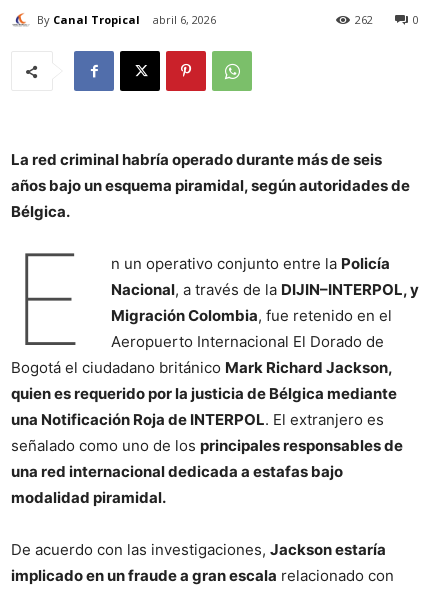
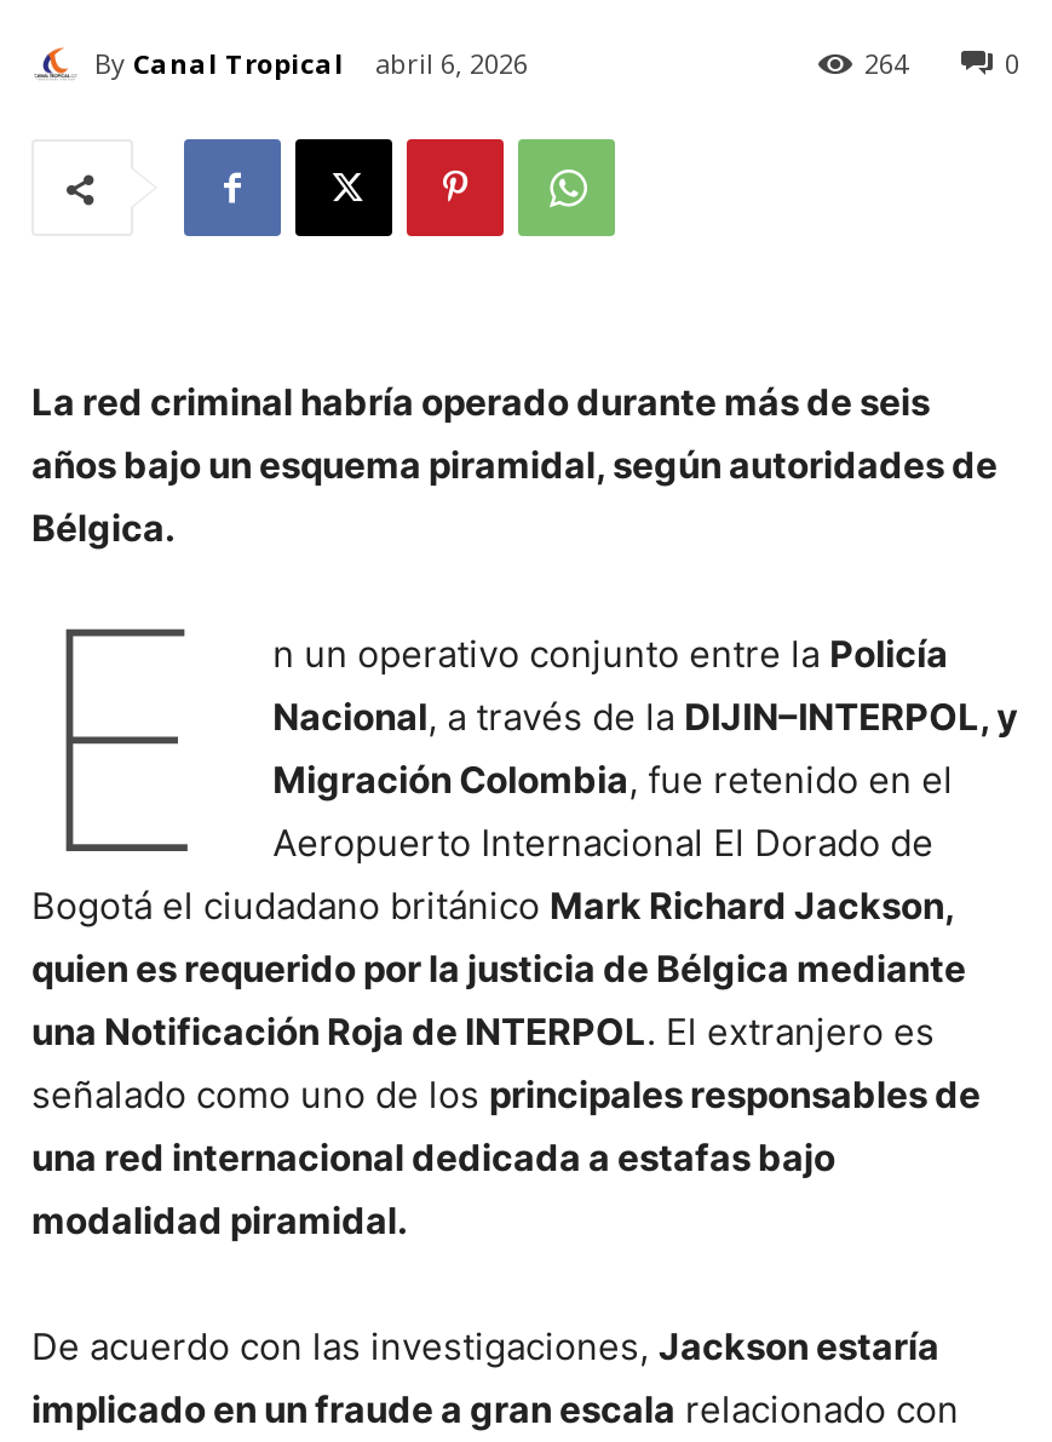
- 262
+ 264
